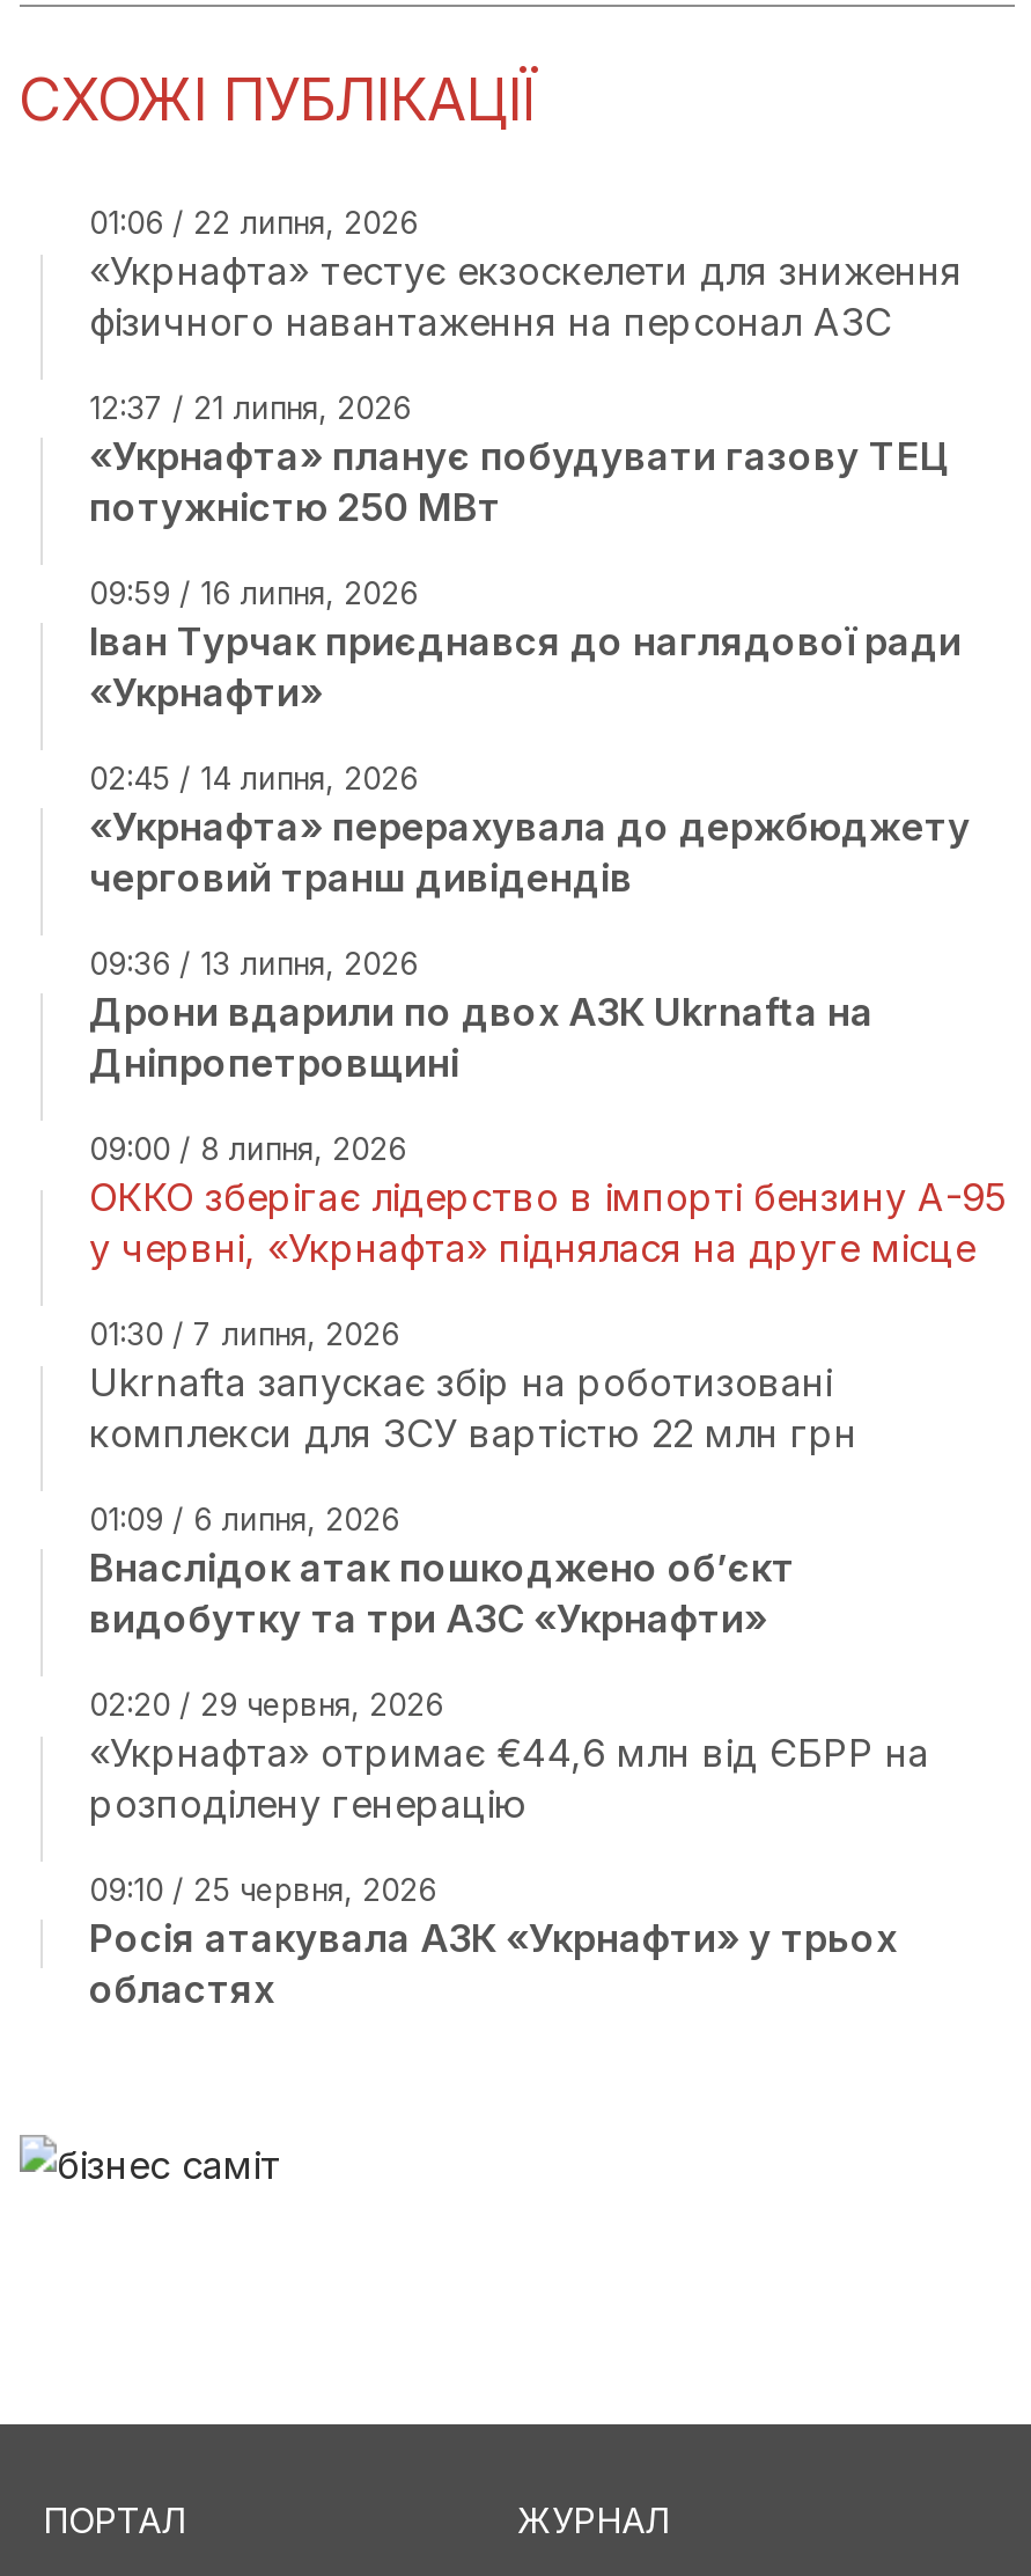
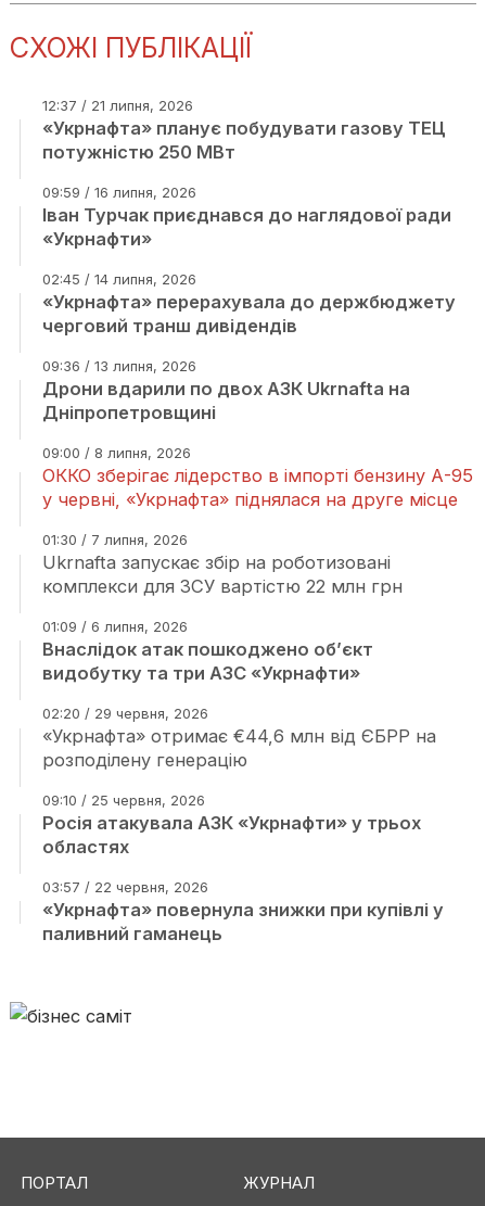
- 01:06 / 22 липня, 2026
- «Укрнафта» тестує екзоскелети для зниження
- фізичного навантаження на персонал АЗС

moved up: 12:37 / 21 липня, 2026 | «Укрнафта» планує побудувати газову ТЕЦ | потужністю 250 МВт | ... | Росія атакувала АЗК «Укрнафти» у трьох | областях

+ 03:57 / 22 червня, 2026
+ «Укрнафта» повернула знижки при купівлі у
+ паливний гаманець
